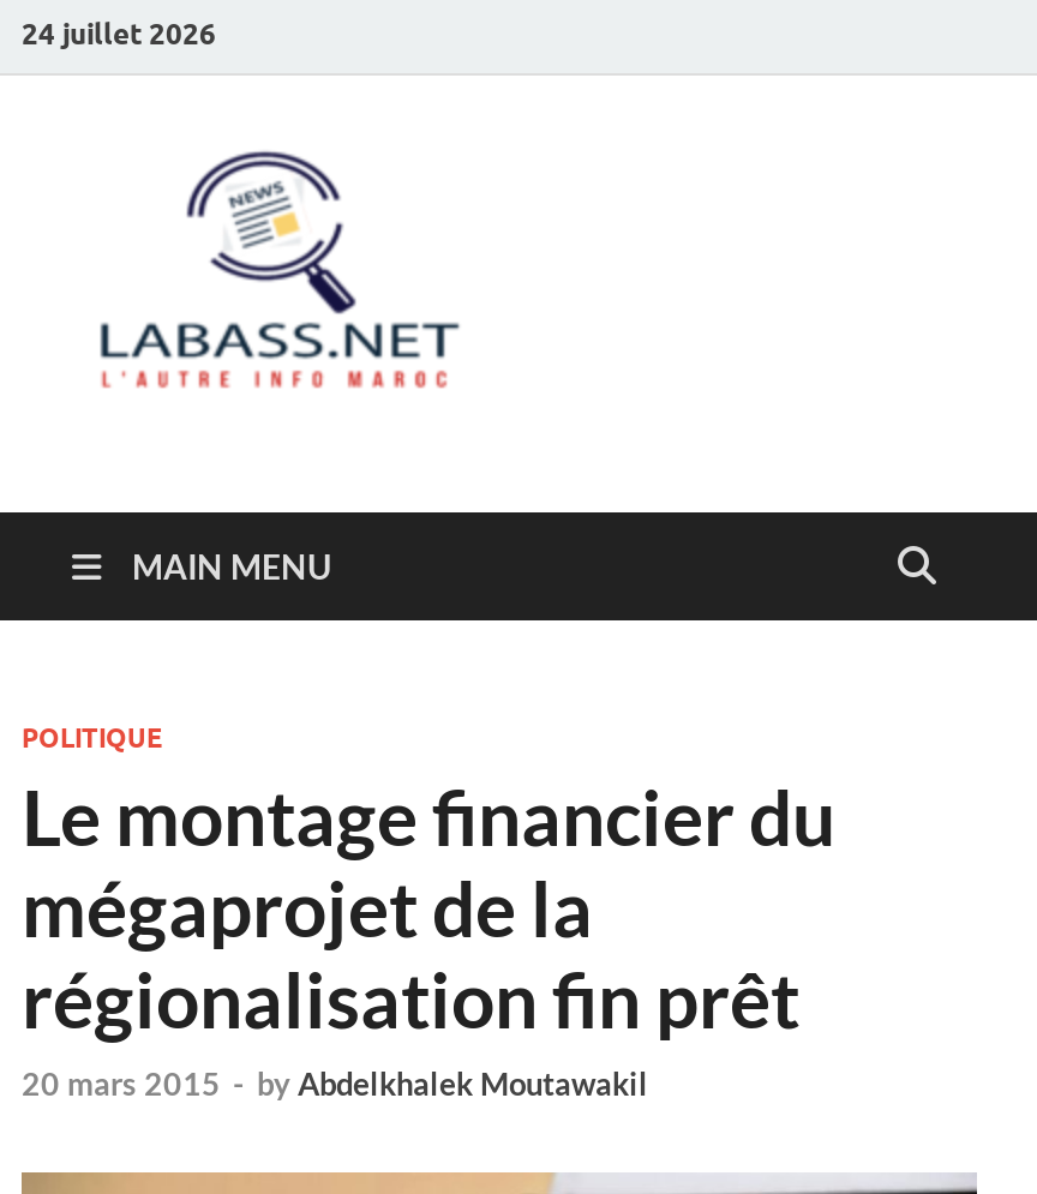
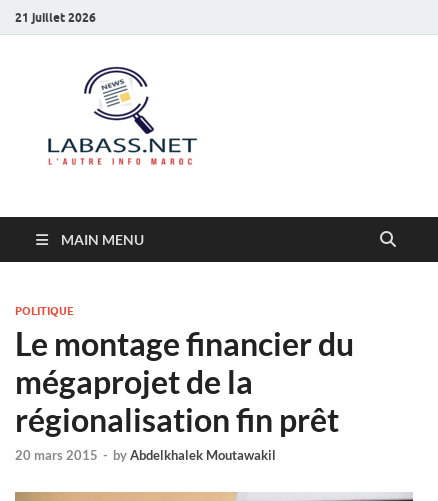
- 24 juillet 2026
+ 21 juillet 2026
